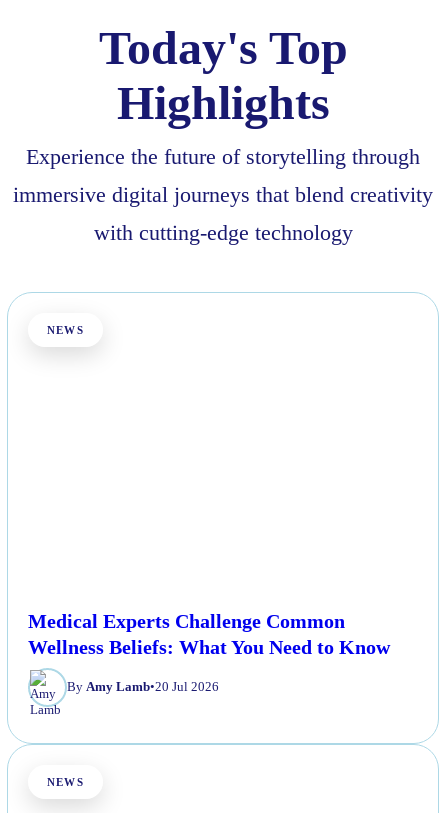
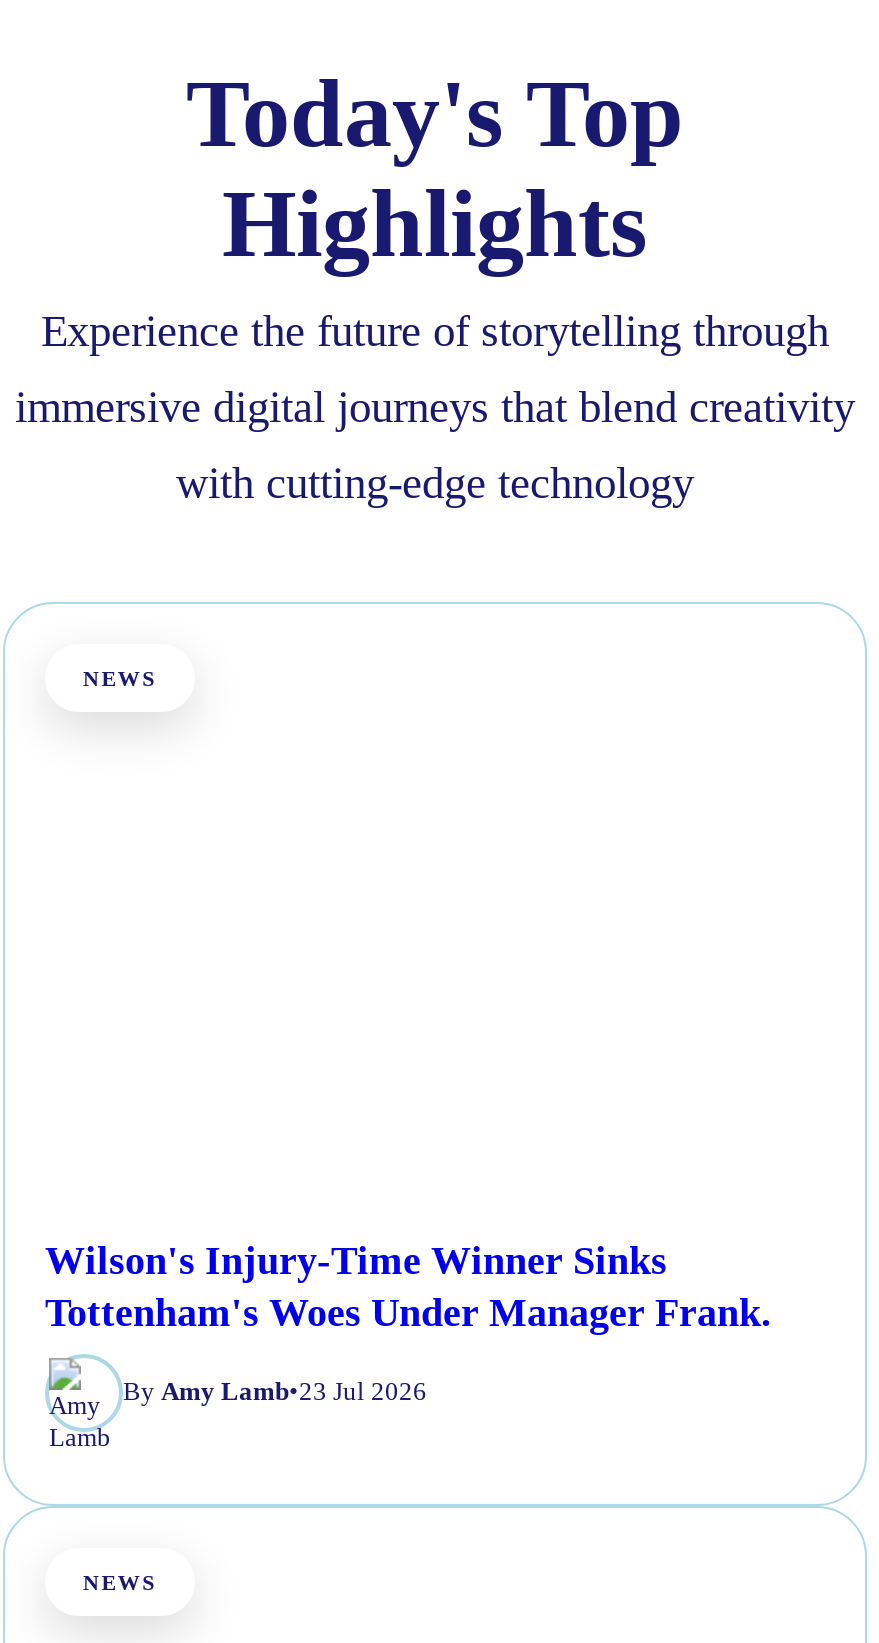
- Medical Experts Challenge Common
- Wellness Beliefs: What You Need to Know
+ Wilson's Injury-Time Winner Sinks
+ Tottenham's Woes Under Manager Frank.

- By Amy Lamb•20 Jul 2026
+ By Amy Lamb•23 Jul 2026
